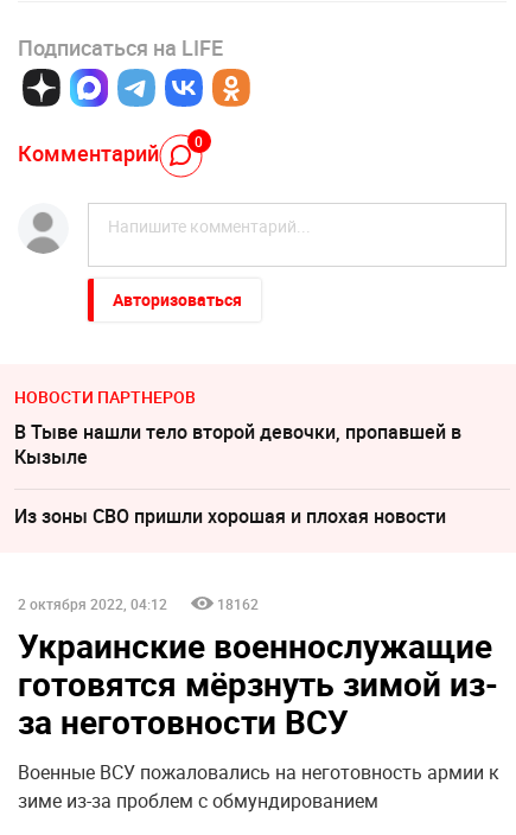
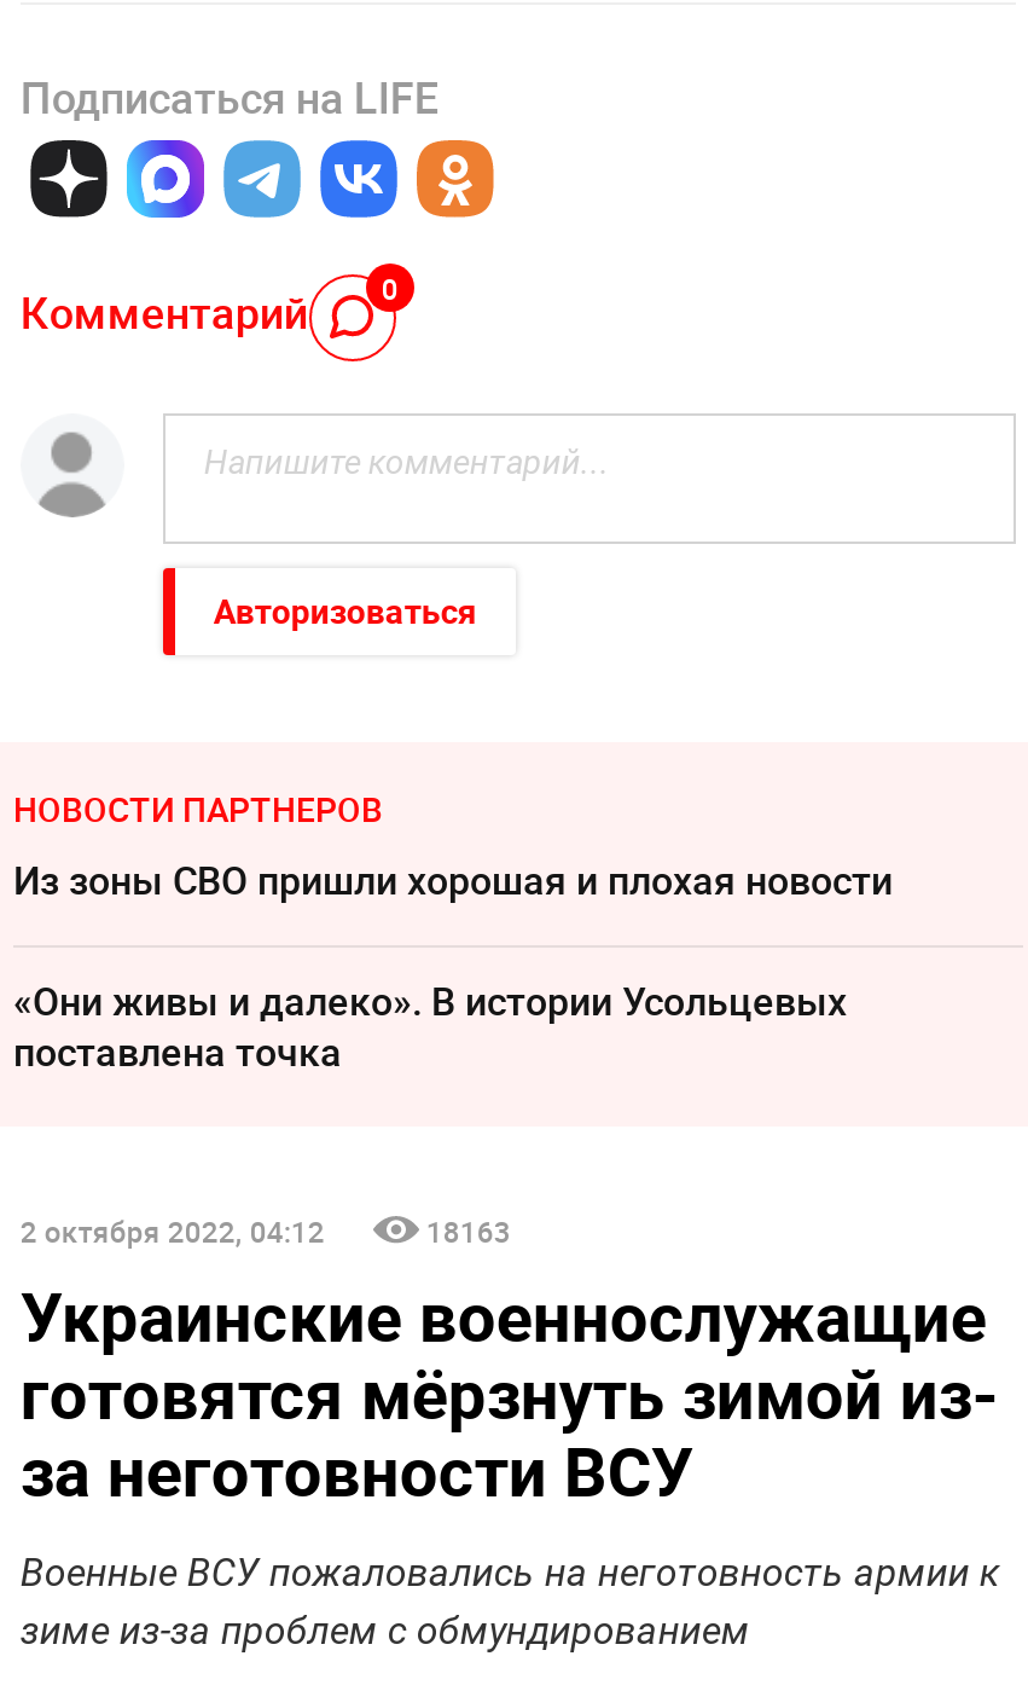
- В Тыве нашли тело второй девочки, пропавшей в
- Кызыле

moved up: Из зоны СВО пришли хорошая и плохая новости

+ «Они живы и далеко». В истории Усольцевых
+ поставлена точка

- 18162
+ 18163
